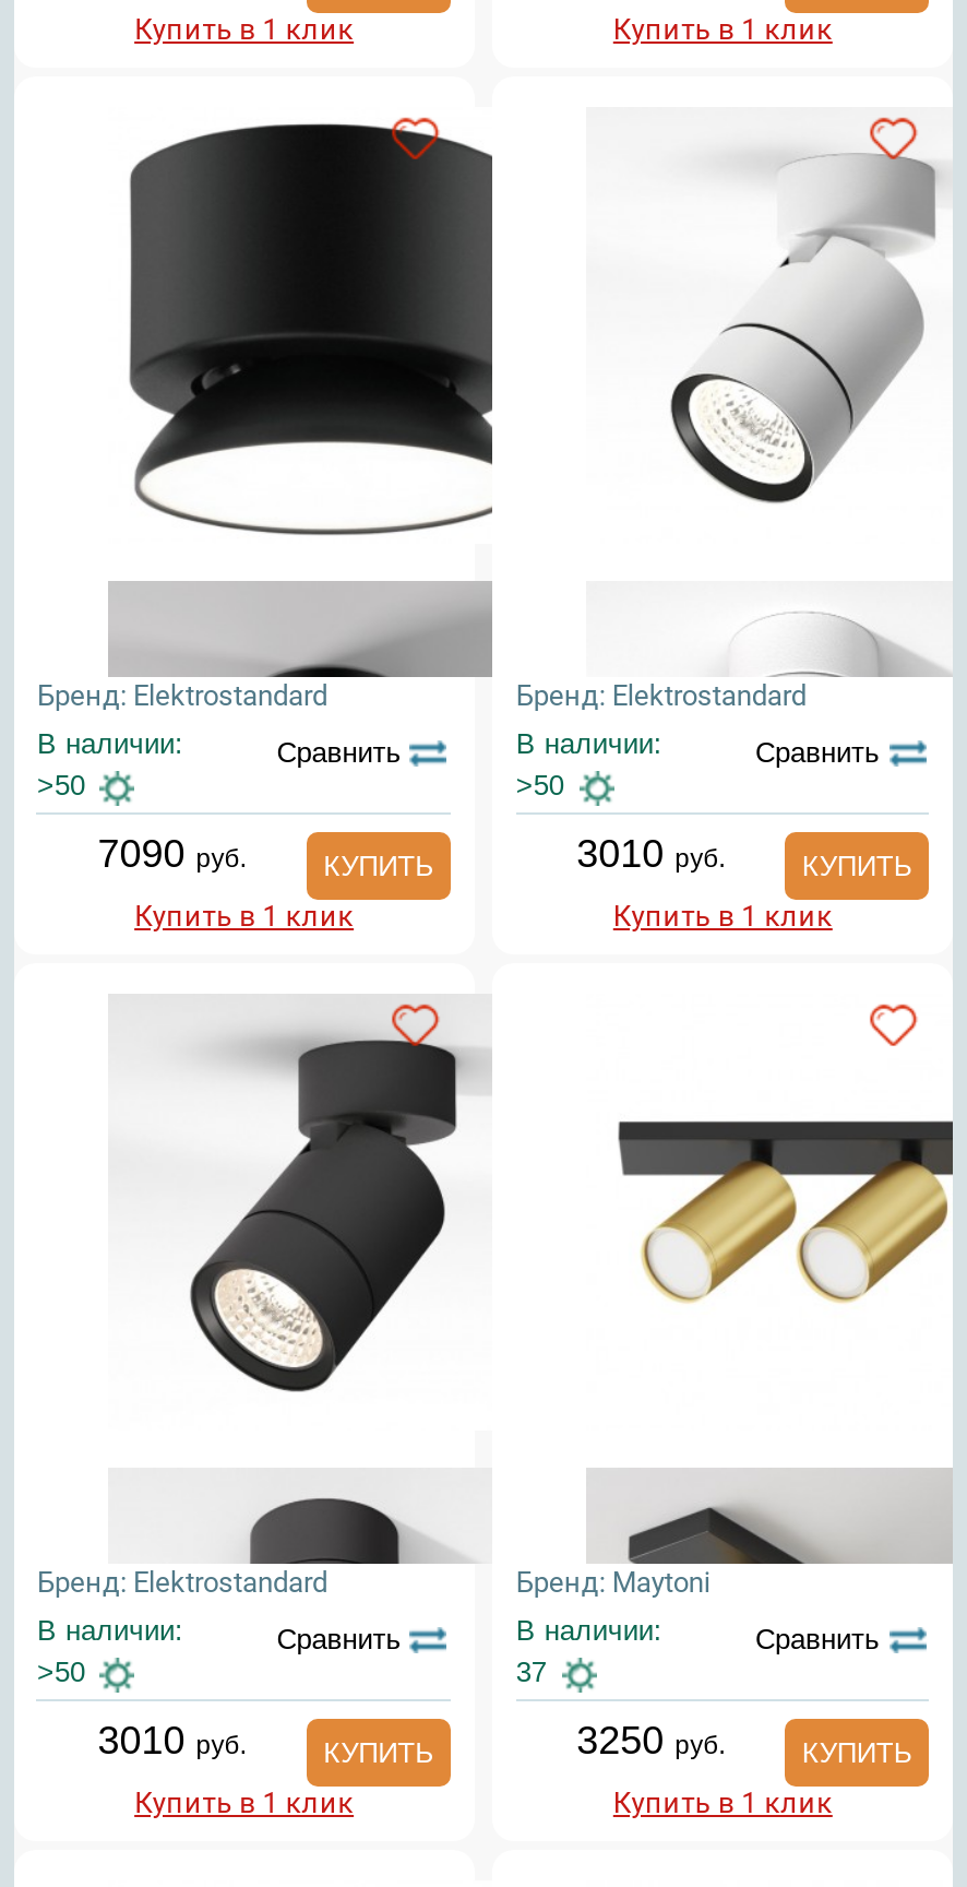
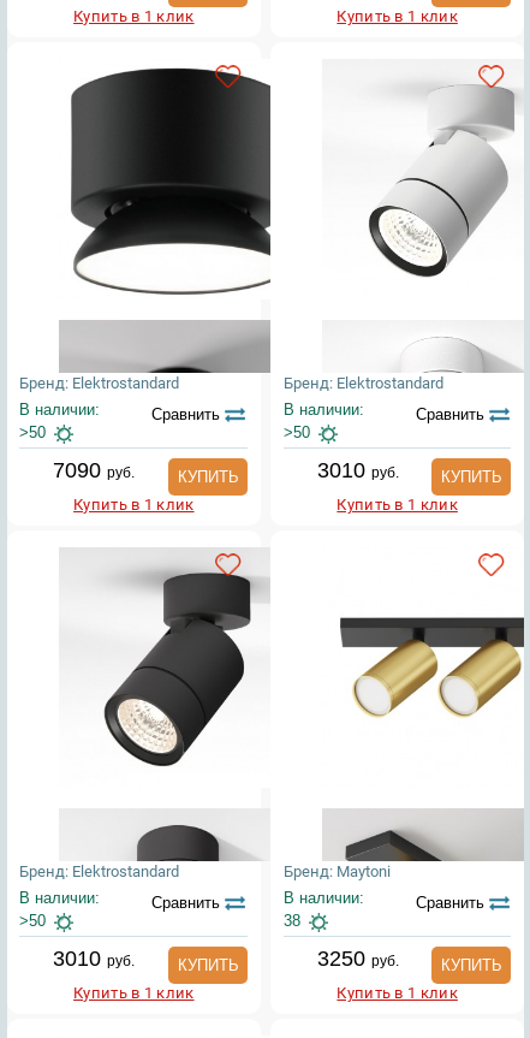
- 37
+ 38
